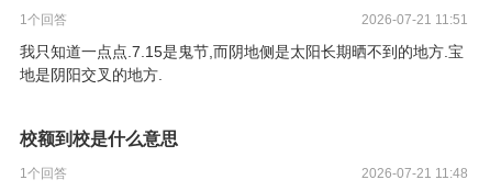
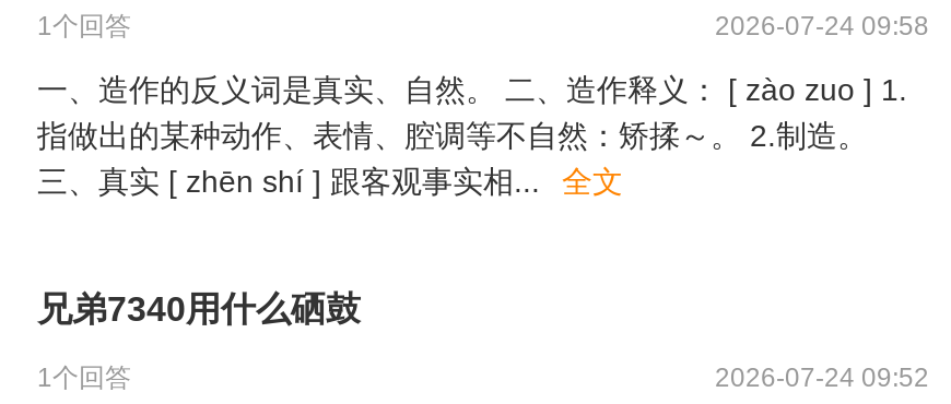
- 2026-07-21 11:51
+ 2026-07-24 09:58

- 我只知道一点点.7.15是鬼节,而阴地侧是太阳长期晒不到的地方.宝
- 地是阴阳交叉的地方.
+ 一、造作的反义词是真实、自然。 二、造作释义： [ zào zuo ] 1.
+ 指做出的某种动作、表情、腔调等不自然：矫揉～。 2.制造。
+ 三、真实 [ zhēn shí ] 跟客观事实相...
+ 全文

- 校额到校是什么意思
+ 兄弟7340用什么硒鼓

- 2026-07-21 11:48
+ 2026-07-24 09:52
